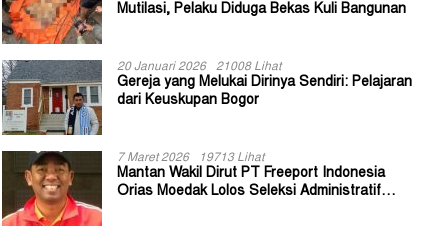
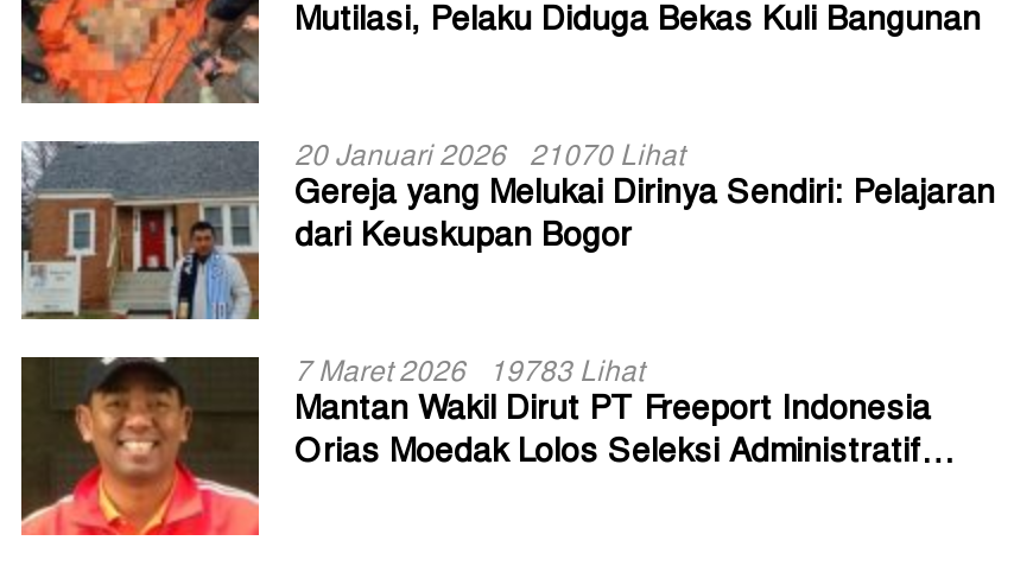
- 20 Januari 2026 21008 Lihat
+ 20 Januari 2026 21070 Lihat

- 7 Maret 2026 19713 Lihat
+ 7 Maret 2026 19783 Lihat
